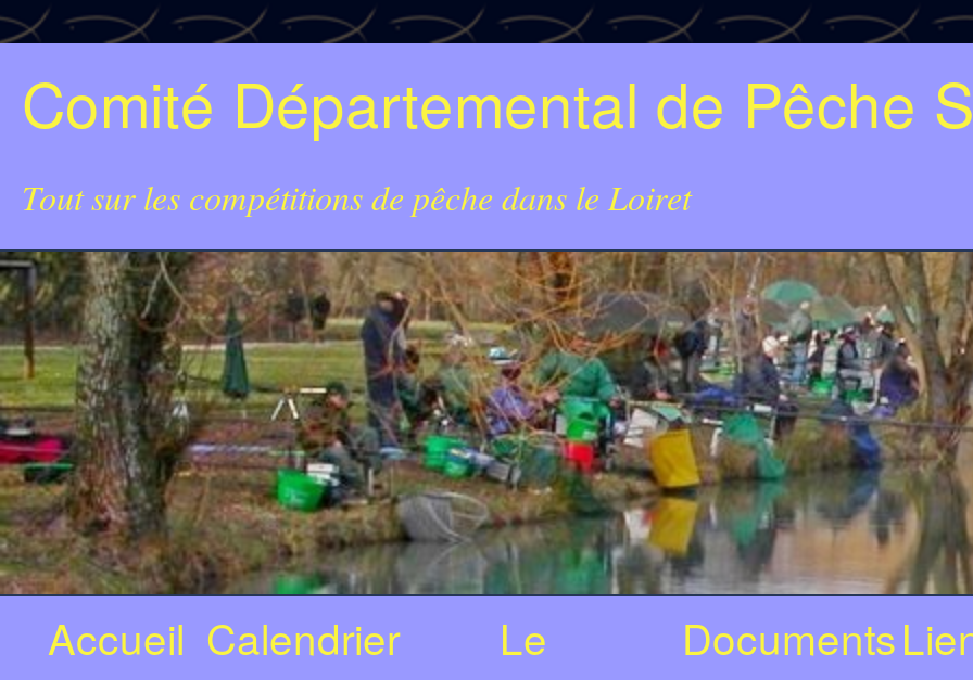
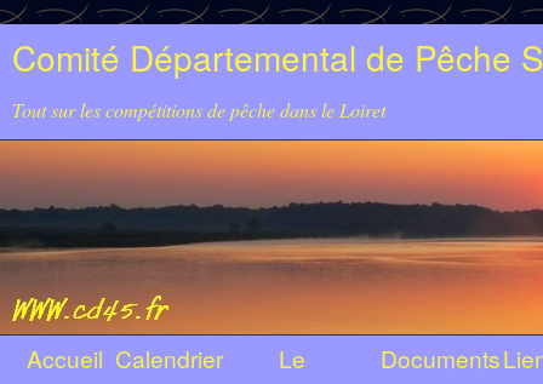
- [image]
+ [image]
